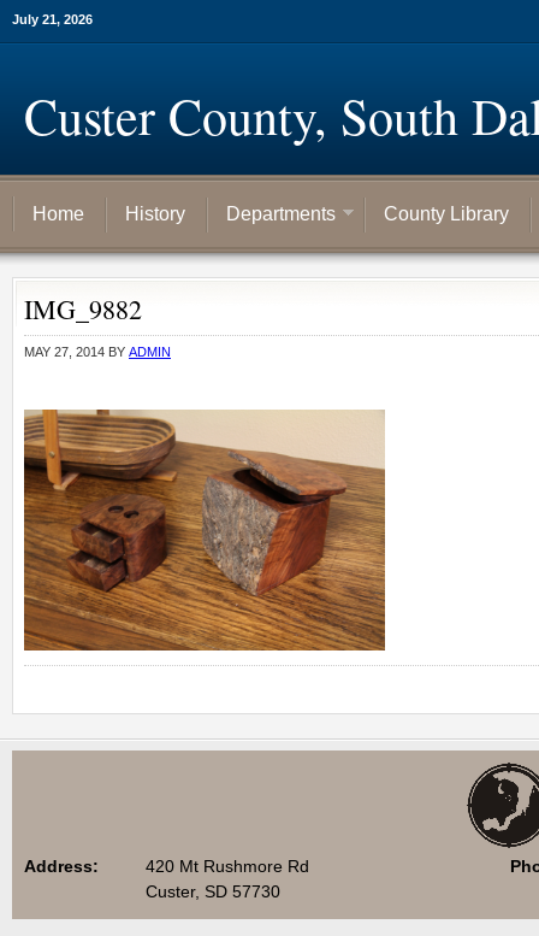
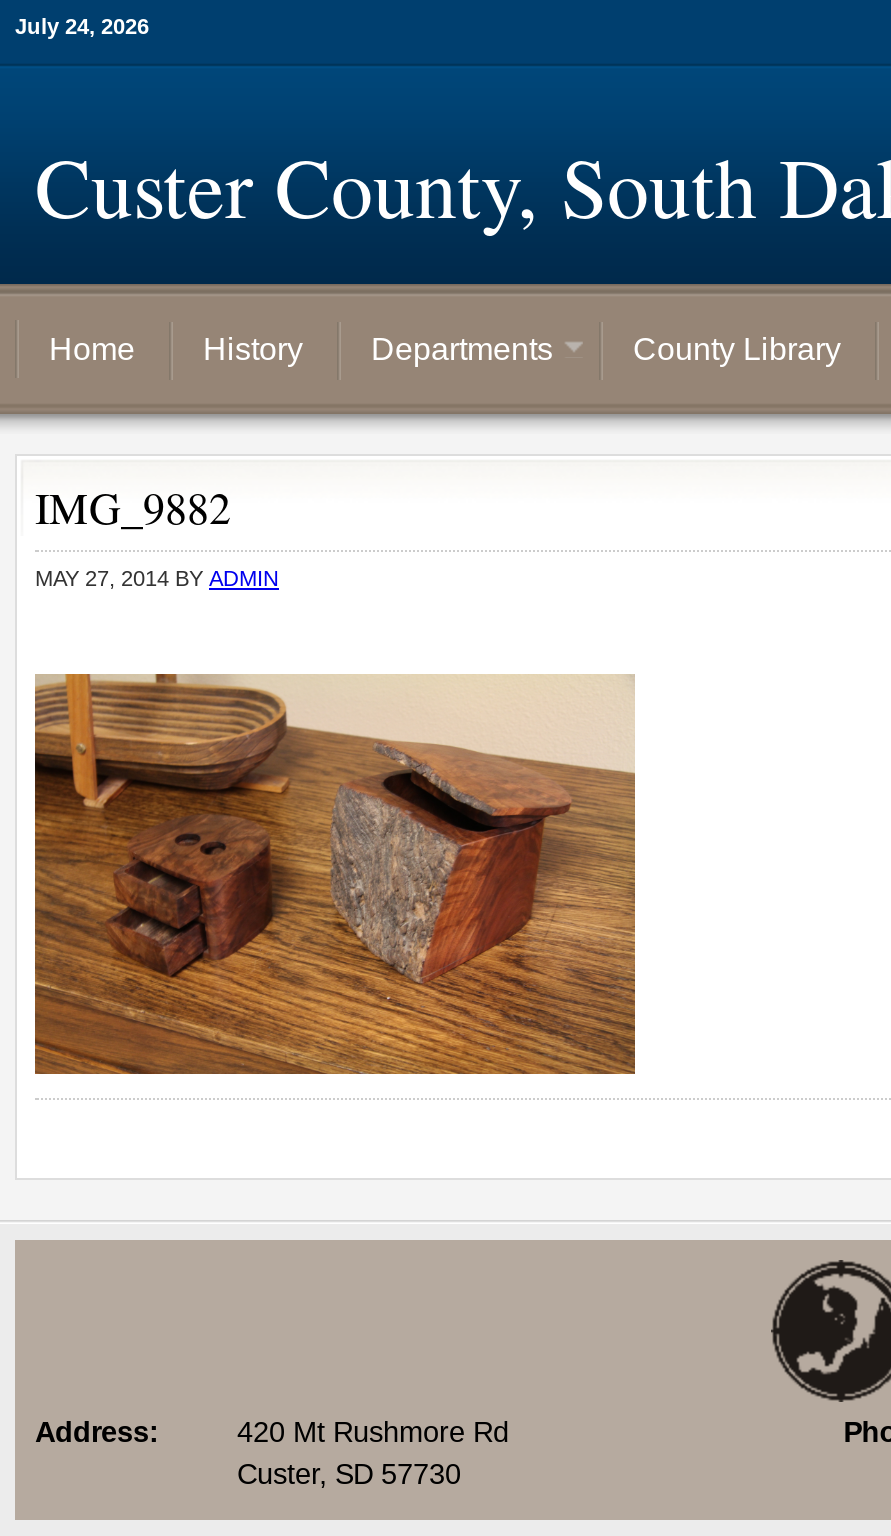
- July 21, 2026
+ July 24, 2026
